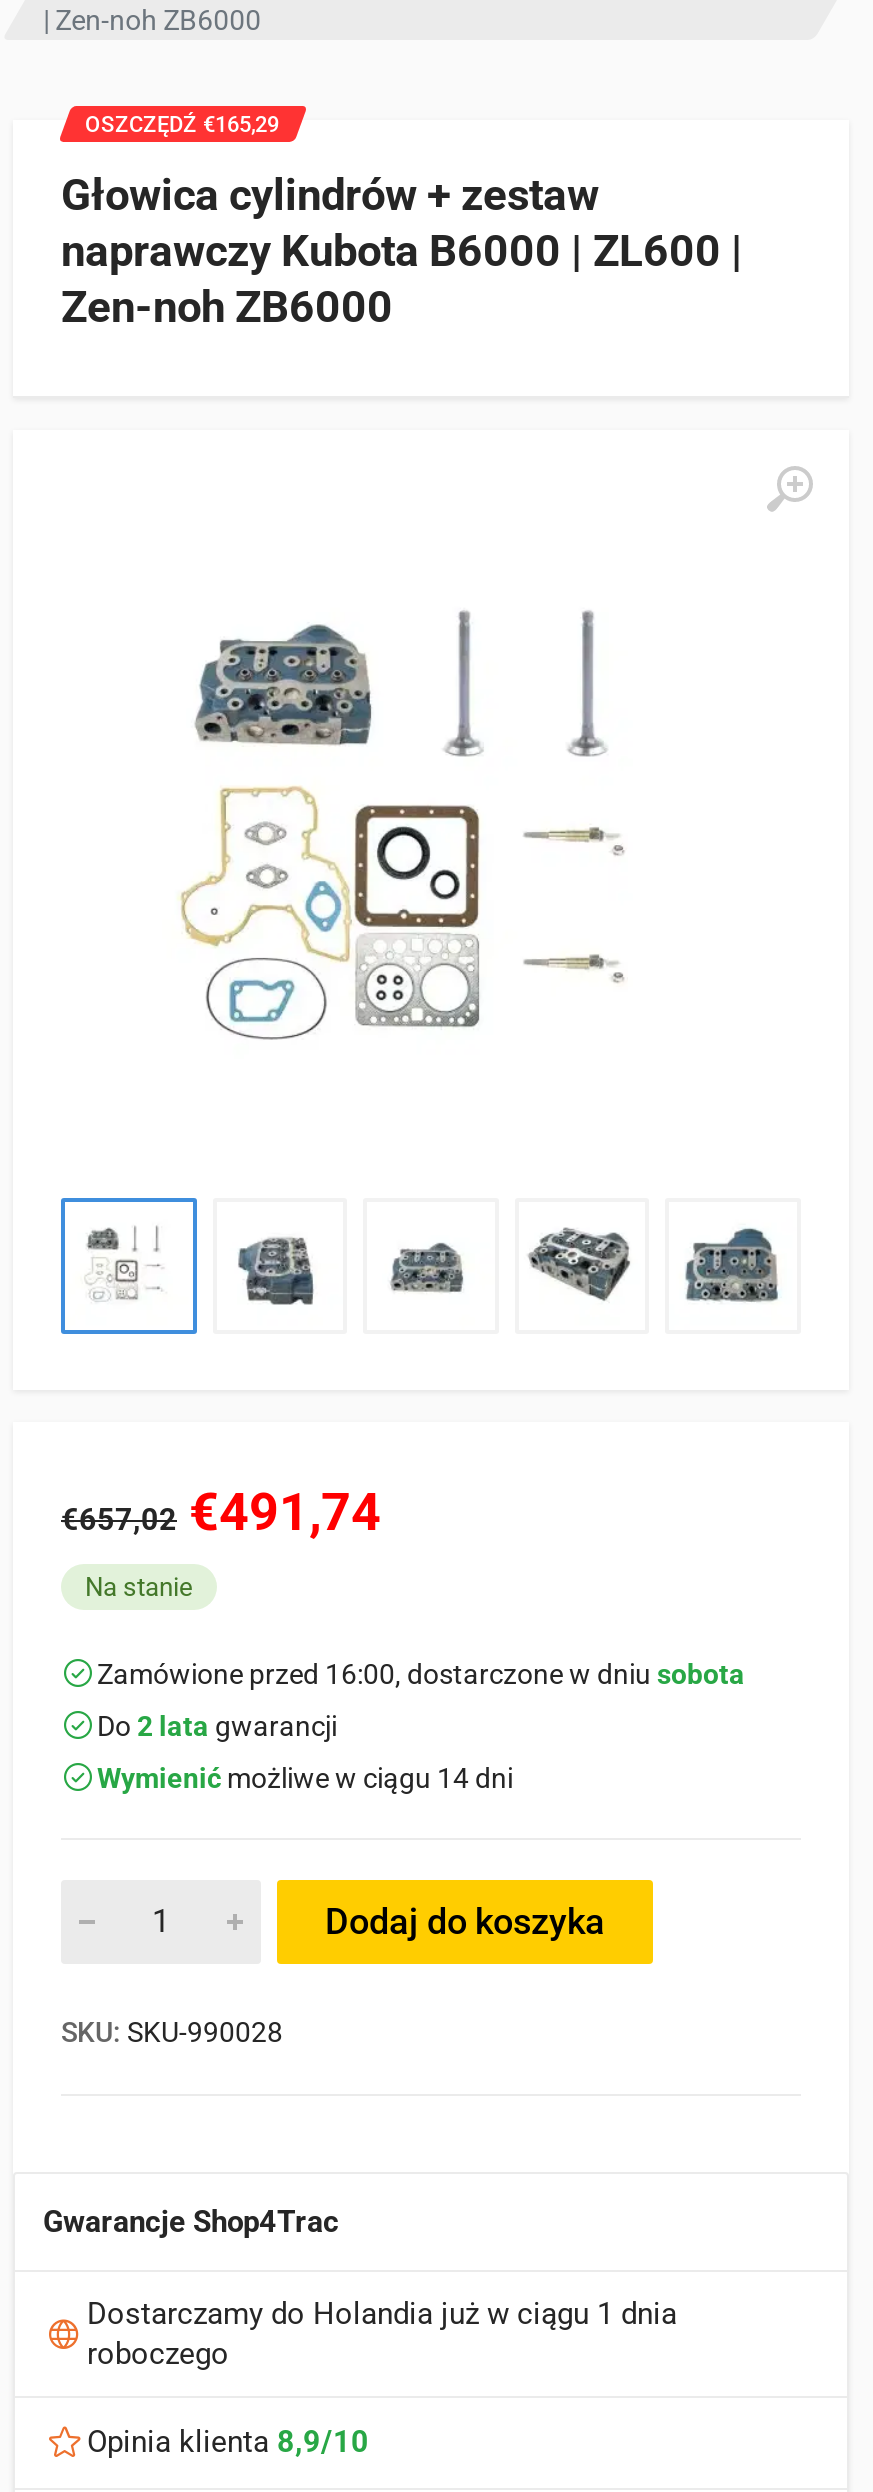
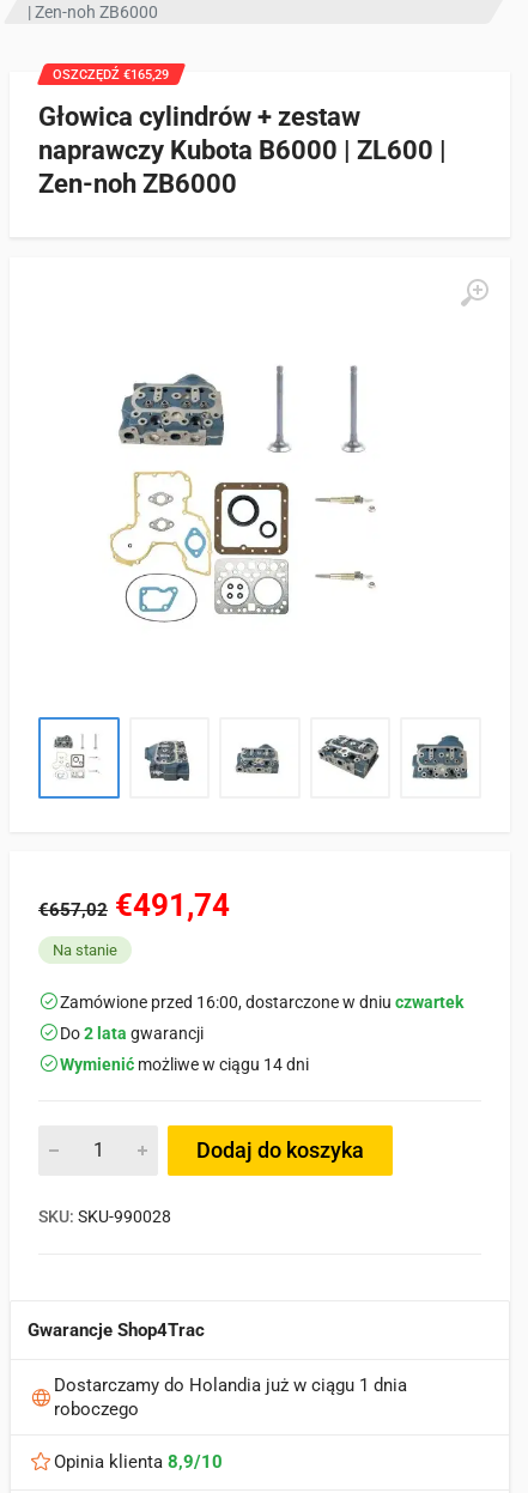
- Zamówione przed 16:00, dostarczone w dniu sobota
+ Zamówione przed 16:00, dostarczone w dniu czwartek
